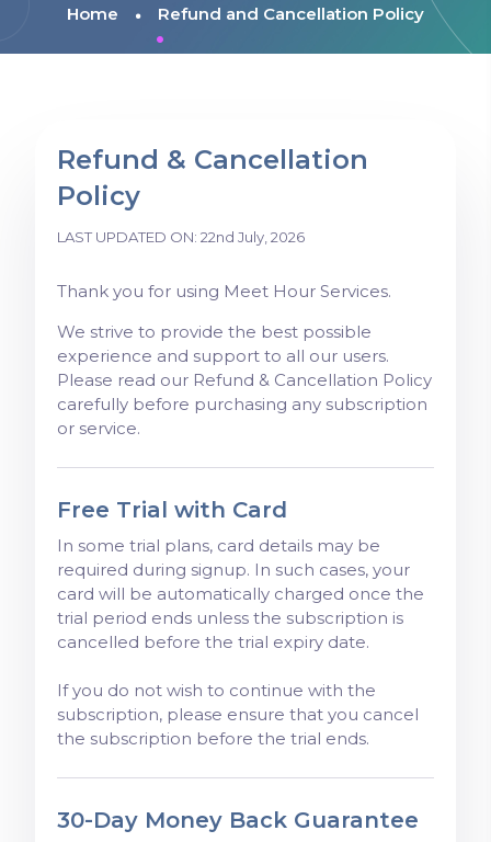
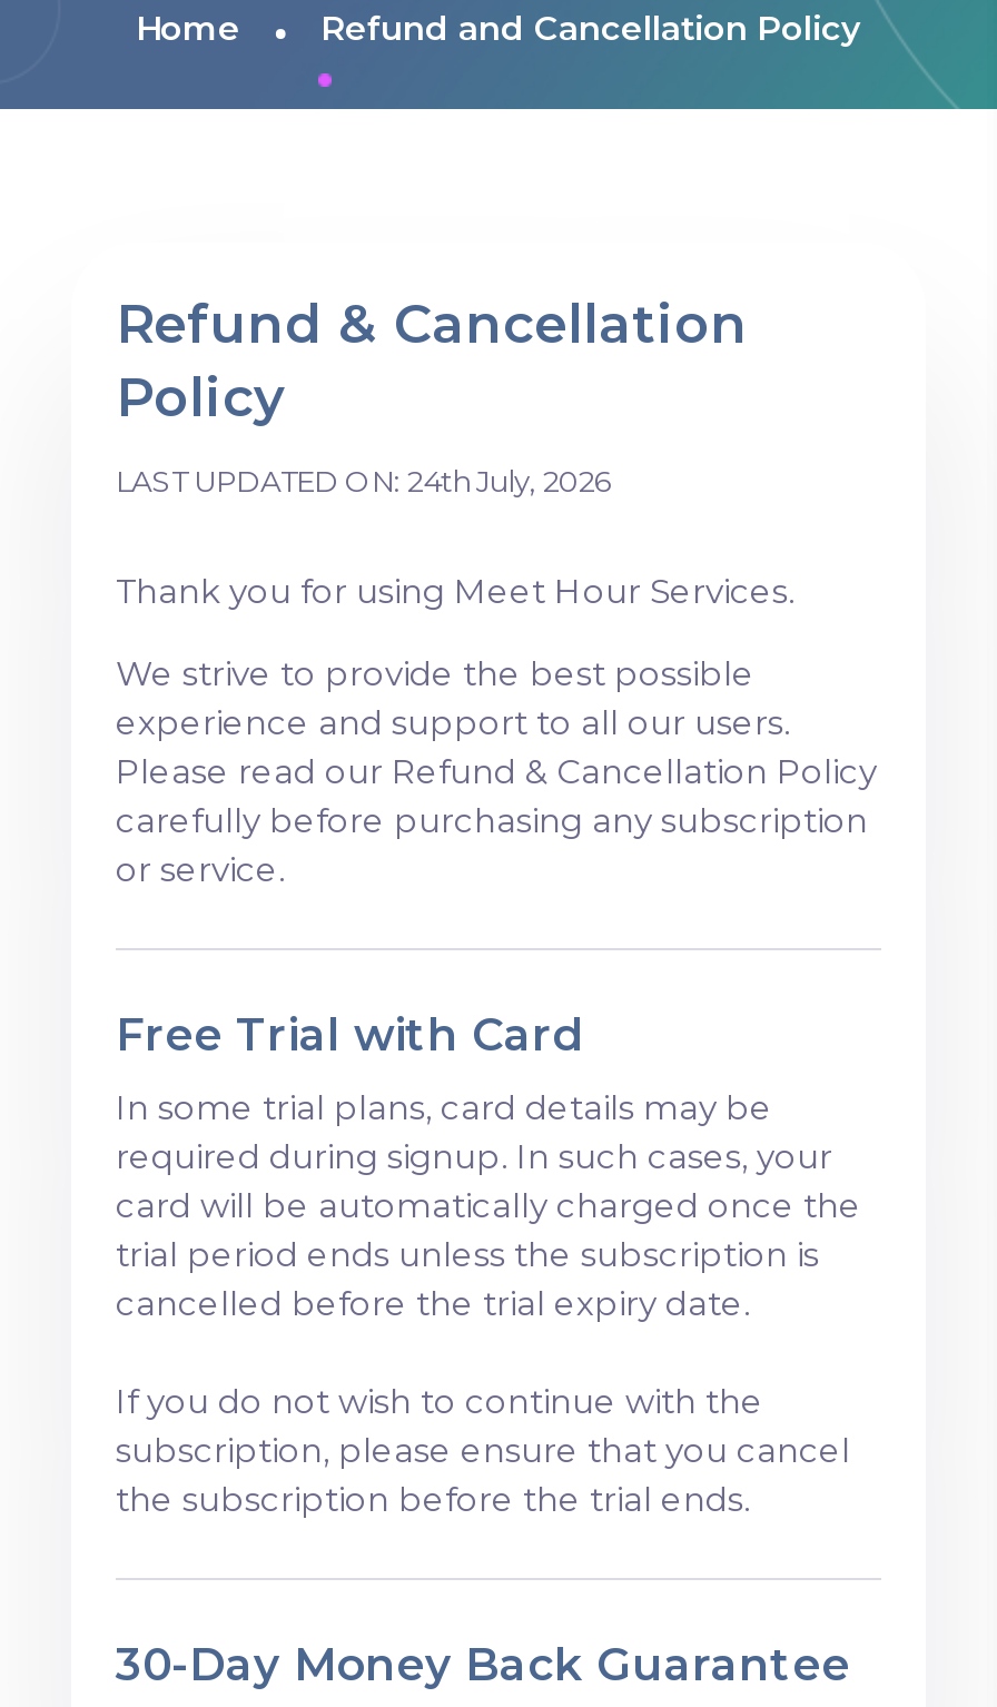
- LAST UPDATED ON: 22nd July, 2026
+ LAST UPDATED ON: 24th July, 2026
